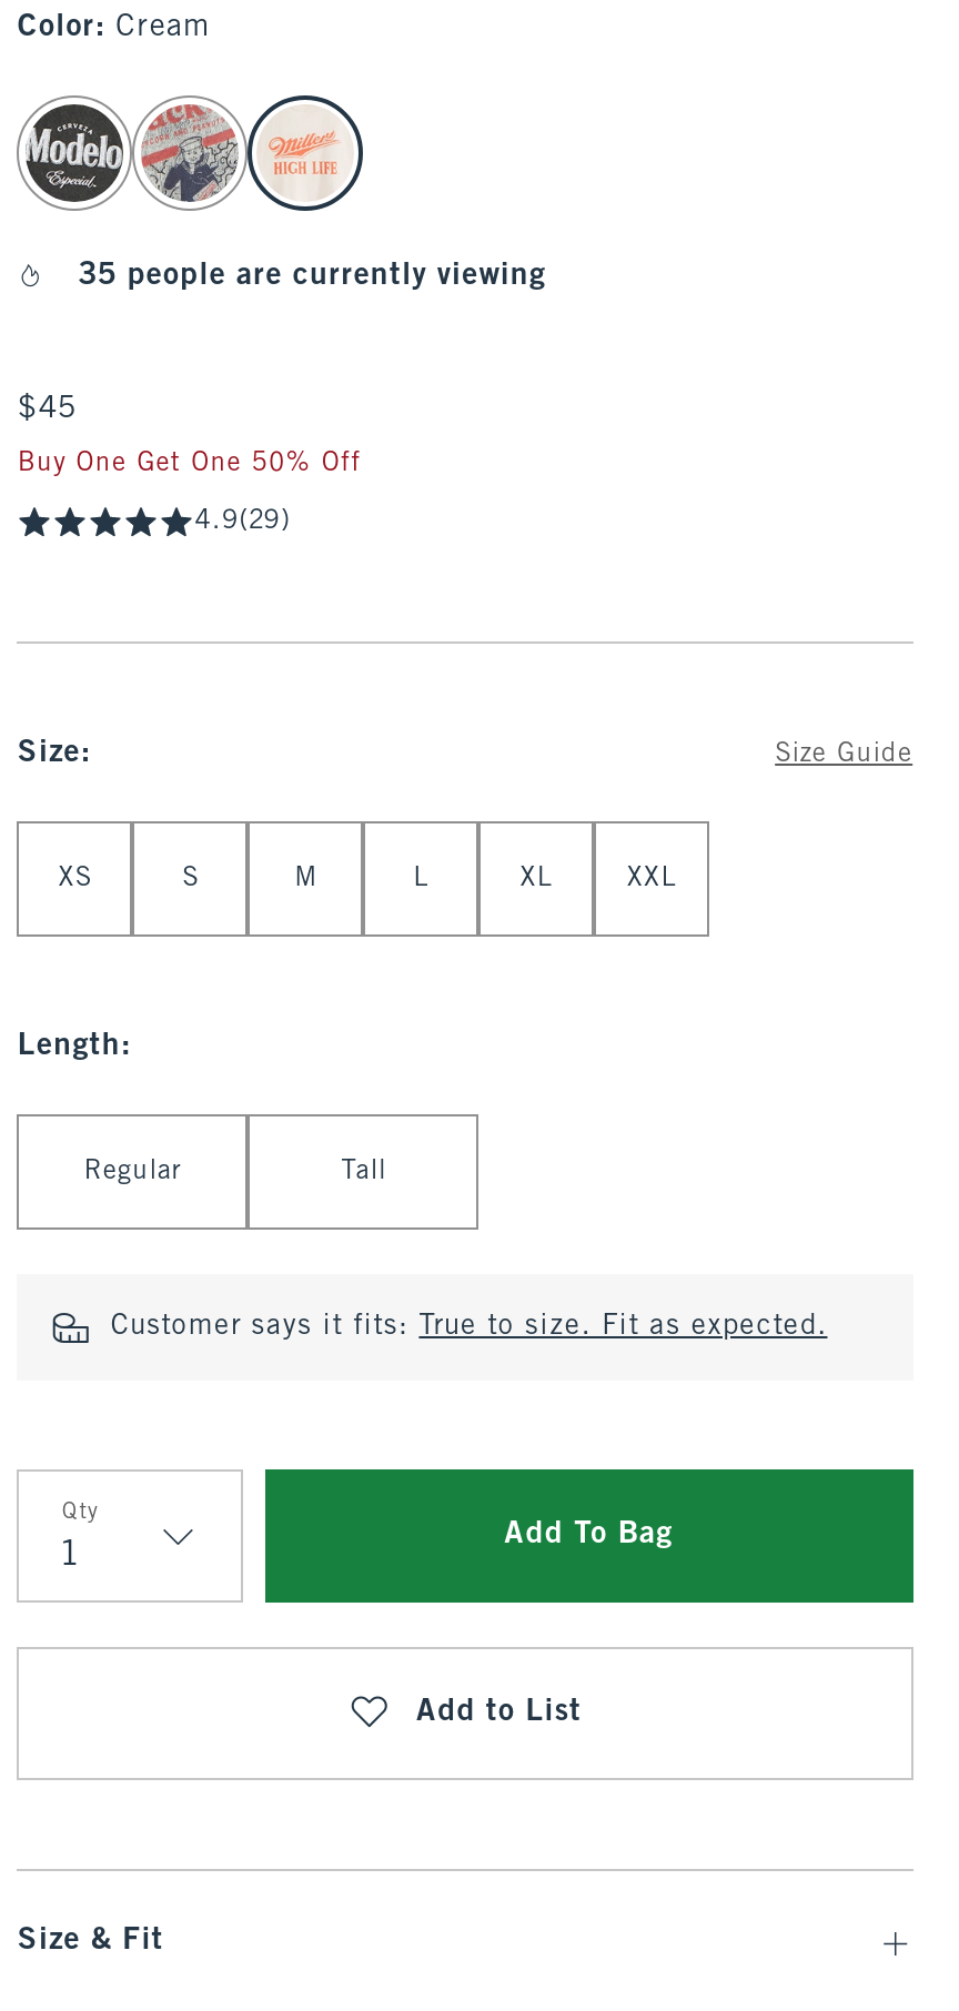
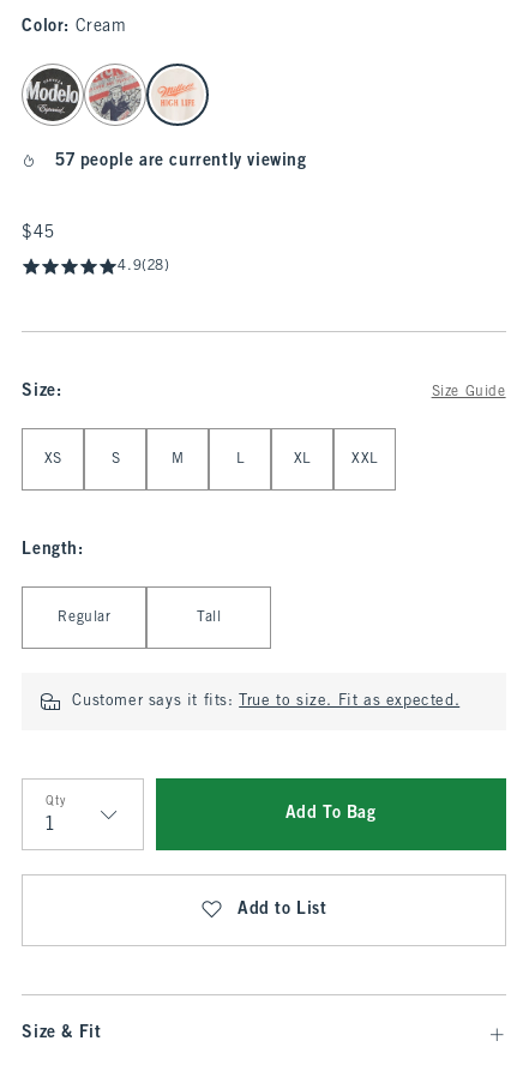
- 35 people are currently viewing
+ 57 people are currently viewing

- Buy One Get One 50% Off
- 4.9(29)
+ 4.9(28)
